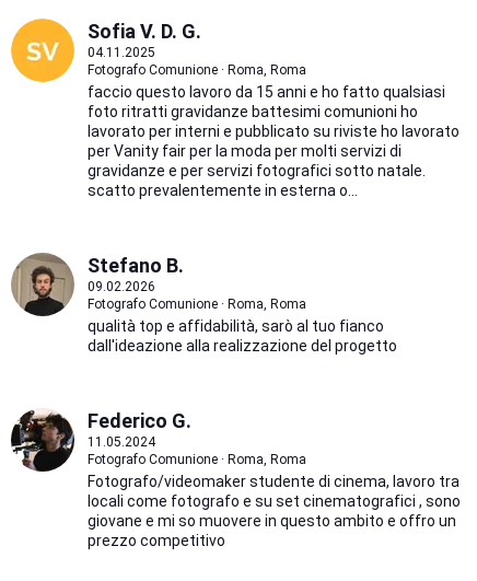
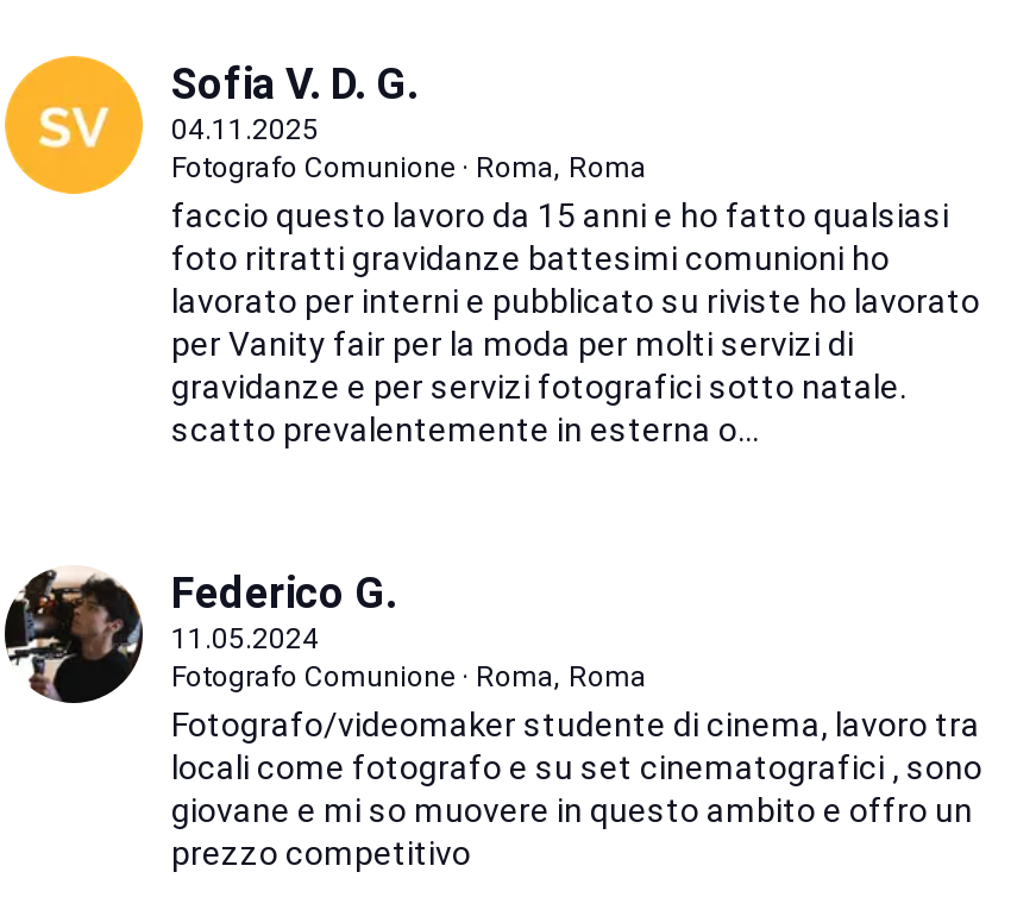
- [image]
- Stefano B.
- 09.02.2026
- Fotografo Comunione · Roma, Roma
- qualità top e affidabilità, sarò al tuo fianco
- dall'ideazione alla realizzazione del progetto
